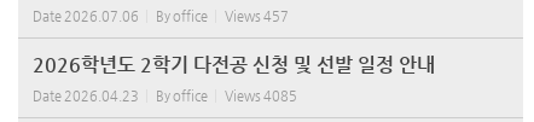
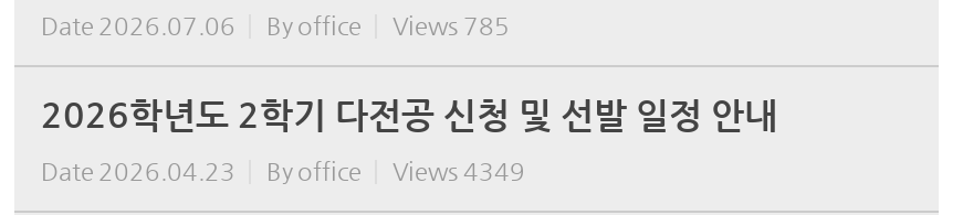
- Date 2026.07.06 By office Views 457
+ Date 2026.07.06 By office Views 785

- Date 2026.04.23 By office Views 4085
+ Date 2026.04.23 By office Views 4349
